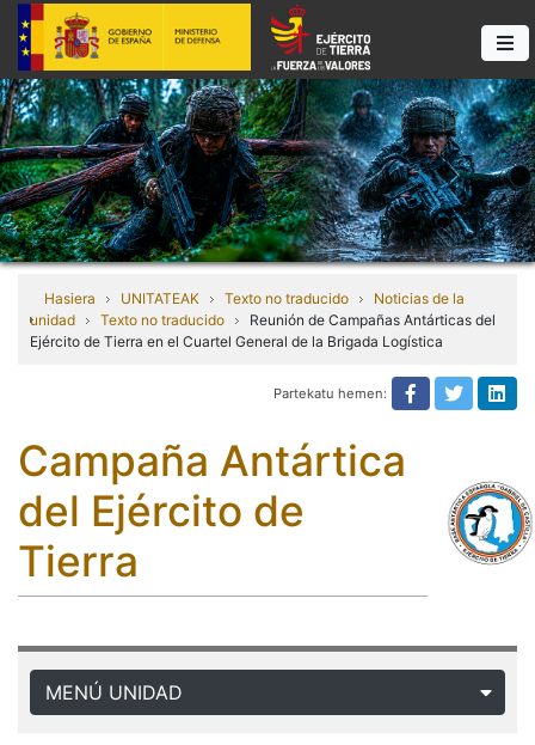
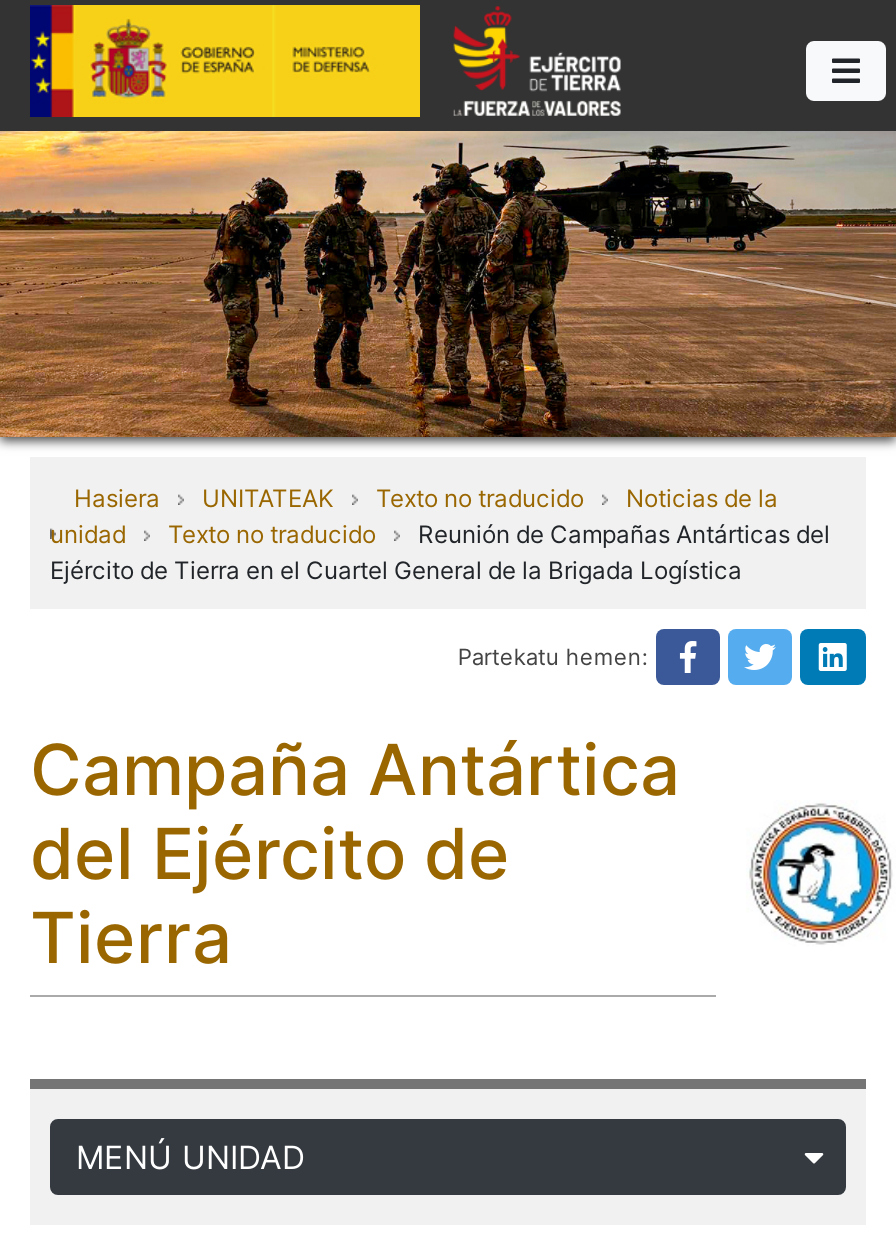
- [image]
+ [image]
